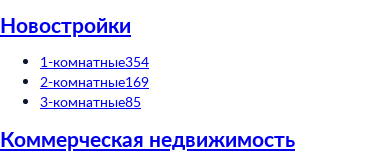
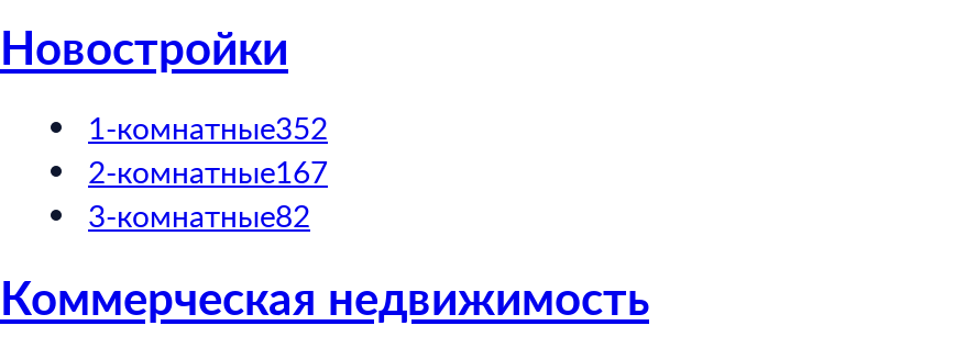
- 1-комнатные354
+ 1-комнатные352

- 2-комнатные169
+ 2-комнатные167

- 3-комнатные85
+ 3-комнатные82
